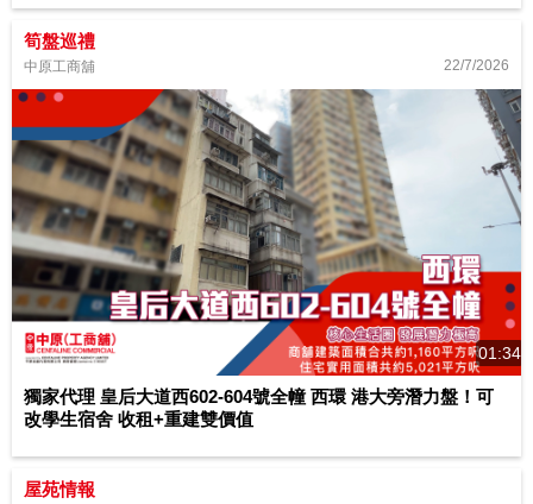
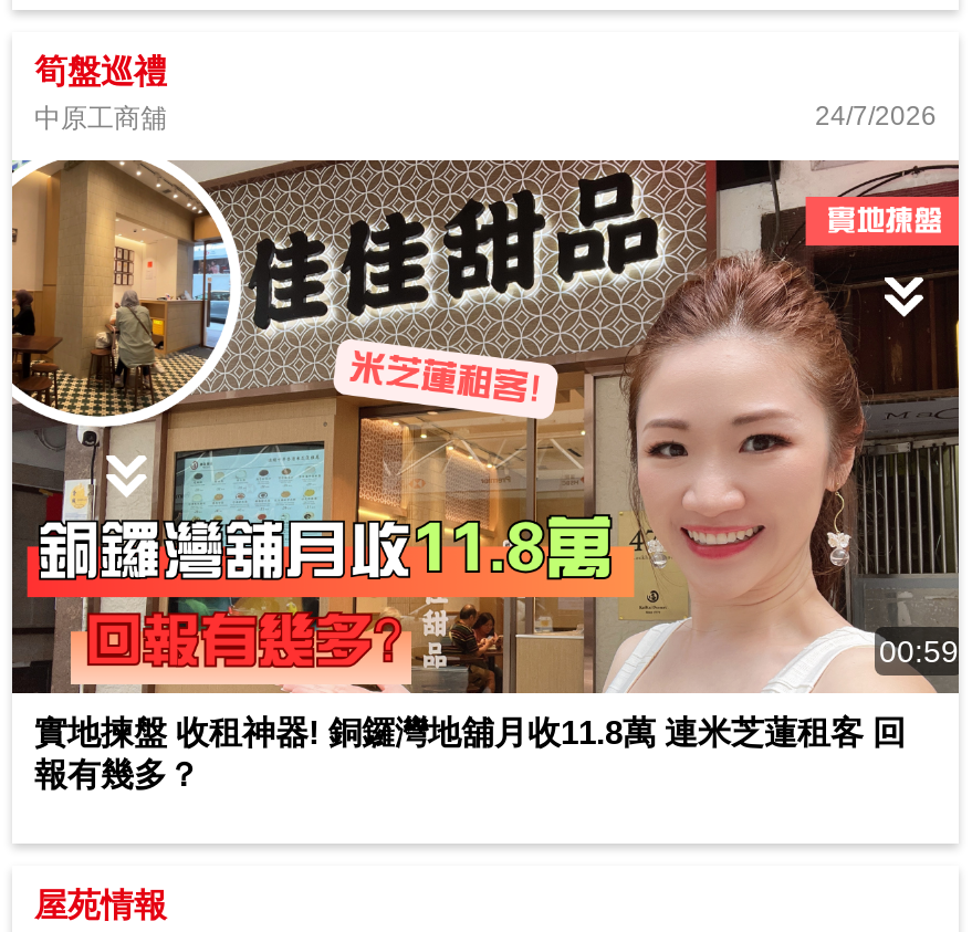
- 22/7/2026
+ 24/7/2026

- [image]
- 01:34
+ [image]
+ 00:59

- 獨家代理 皇后大道西602-604號全幢 西環 港大旁潛力盤！可
- 改學生宿舍 收租+重建雙價值
+ 實地揀盤 收租神器! 銅鑼灣地舖月收11.8萬 連米芝蓮租客 回
+ 報有幾多？
